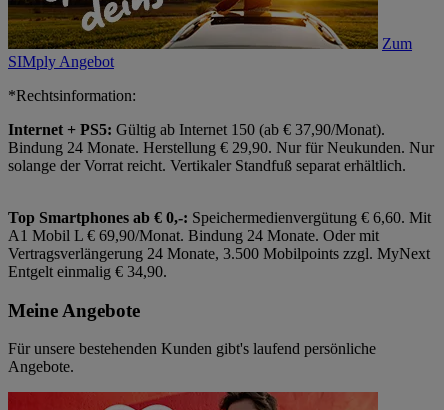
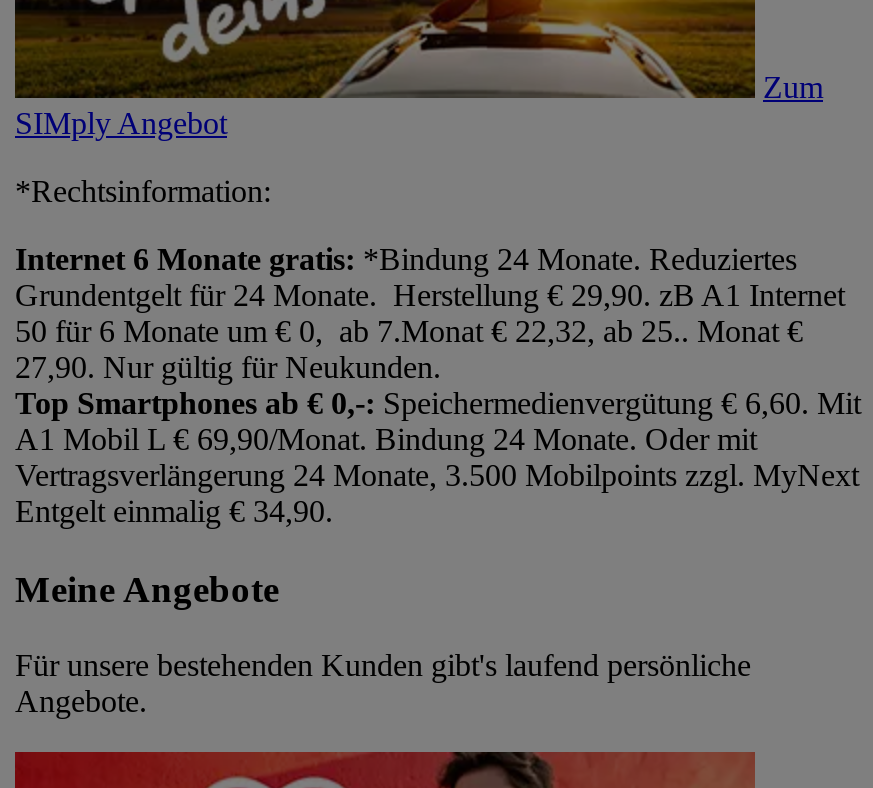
- Internet + PS5: Gültig ab Internet 150 (ab € 37,90/Monat).
- Bindung 24 Monate. Herstellung € 29,90. Nur für Neukunden. Nur
- solange der Vorrat reicht. Vertikaler Standfuß separat erhältlich.
+ Internet 6 Monate gratis: *Bindung 24 Monate. Reduziertes
+ Grundentgelt für 24 Monate. Herstellung € 29,90. zB A1 Internet
+ 50 für 6 Monate um € 0, ab 7.Monat € 22,32, ab 25.. Monat €
+ 27,90. Nur gültig für Neukunden.
